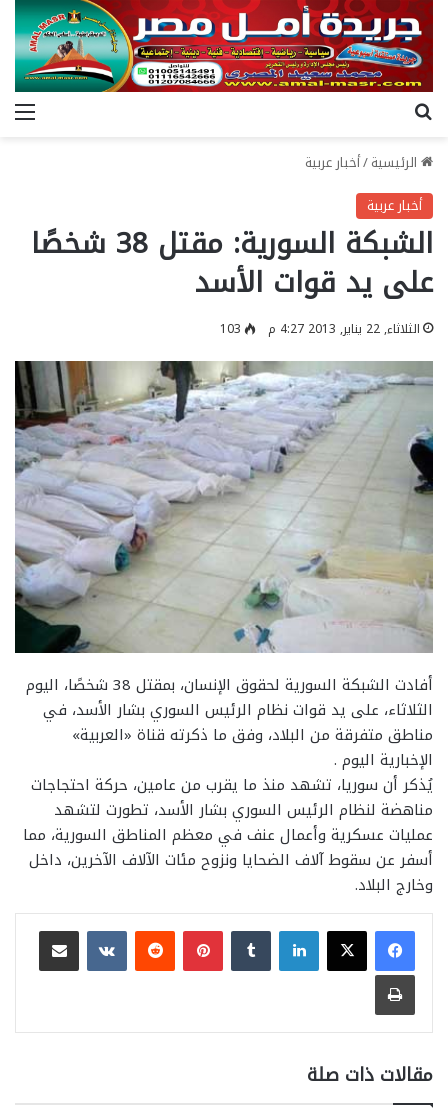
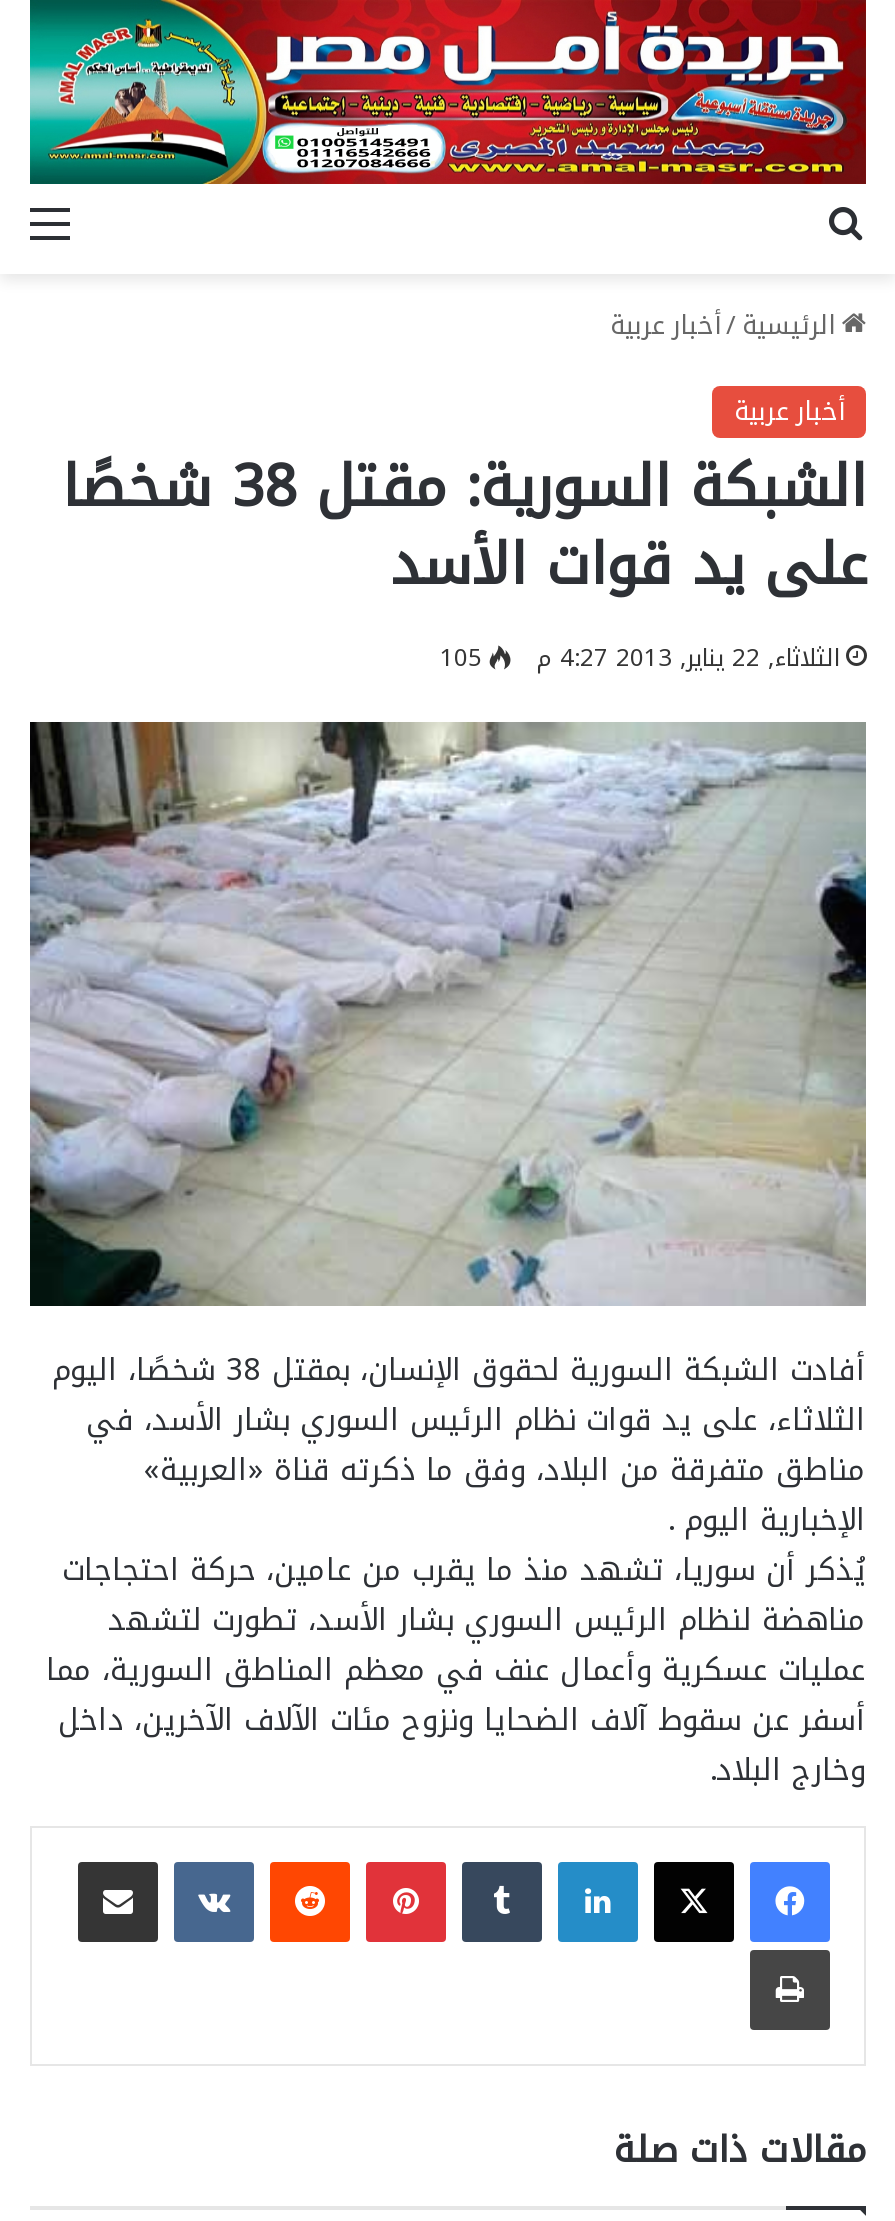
- 103
+ 105
